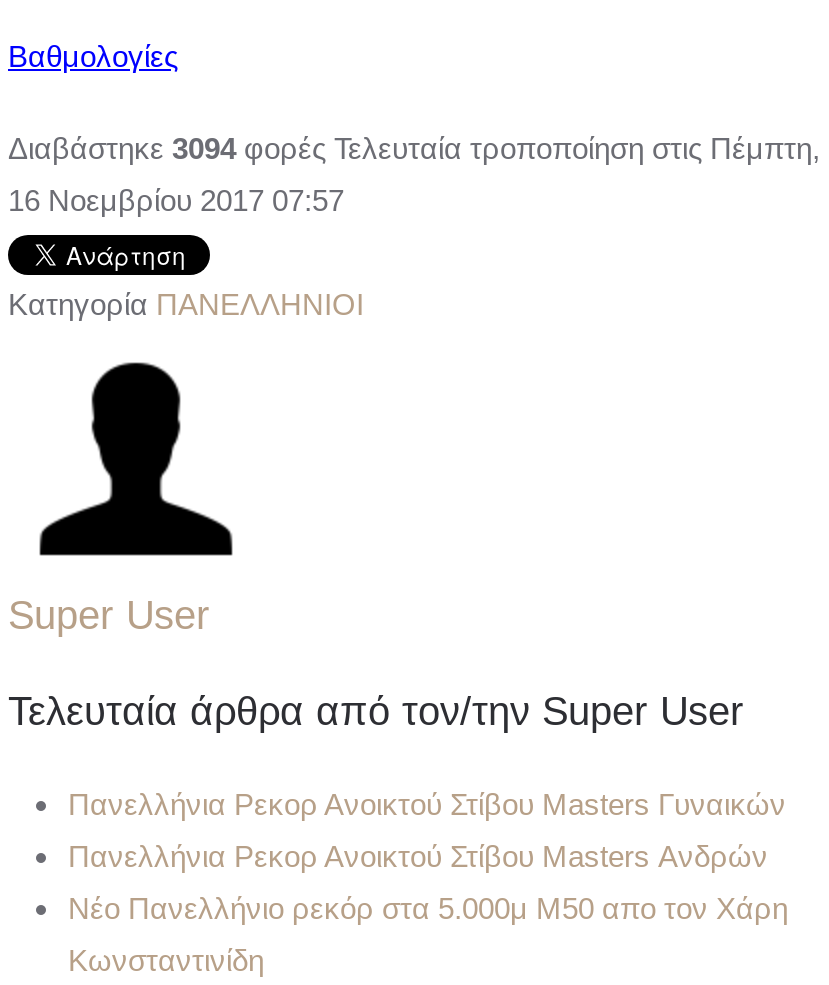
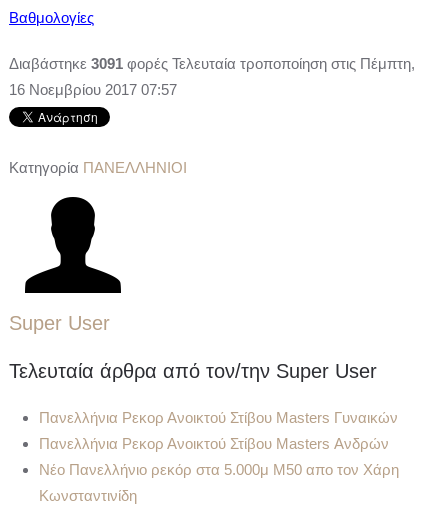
- Διαβάστηκε 3094 φορές Τελευταία τροποποίηση στις Πέμπτη,
+ Διαβάστηκε 3091 φορές Τελευταία τροποποίηση στις Πέμπτη,
